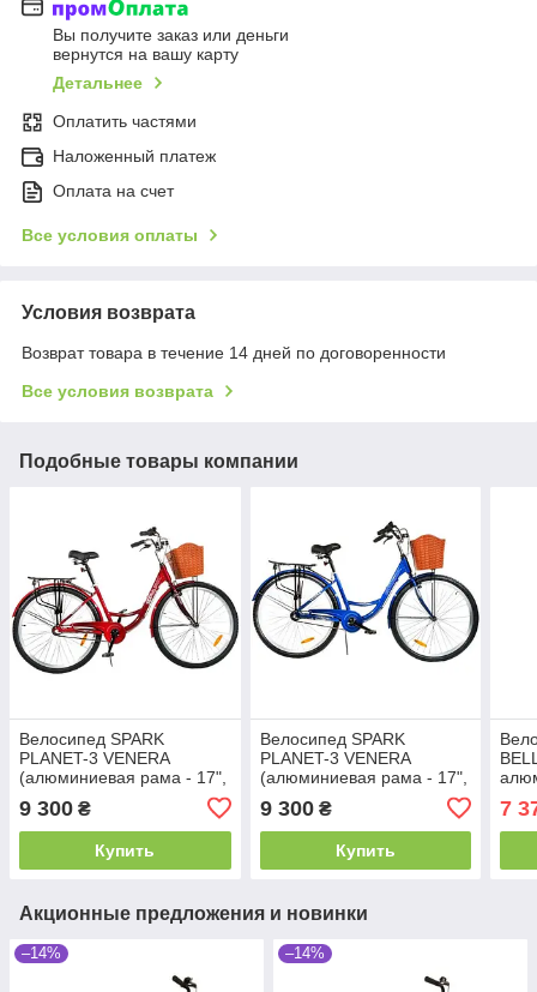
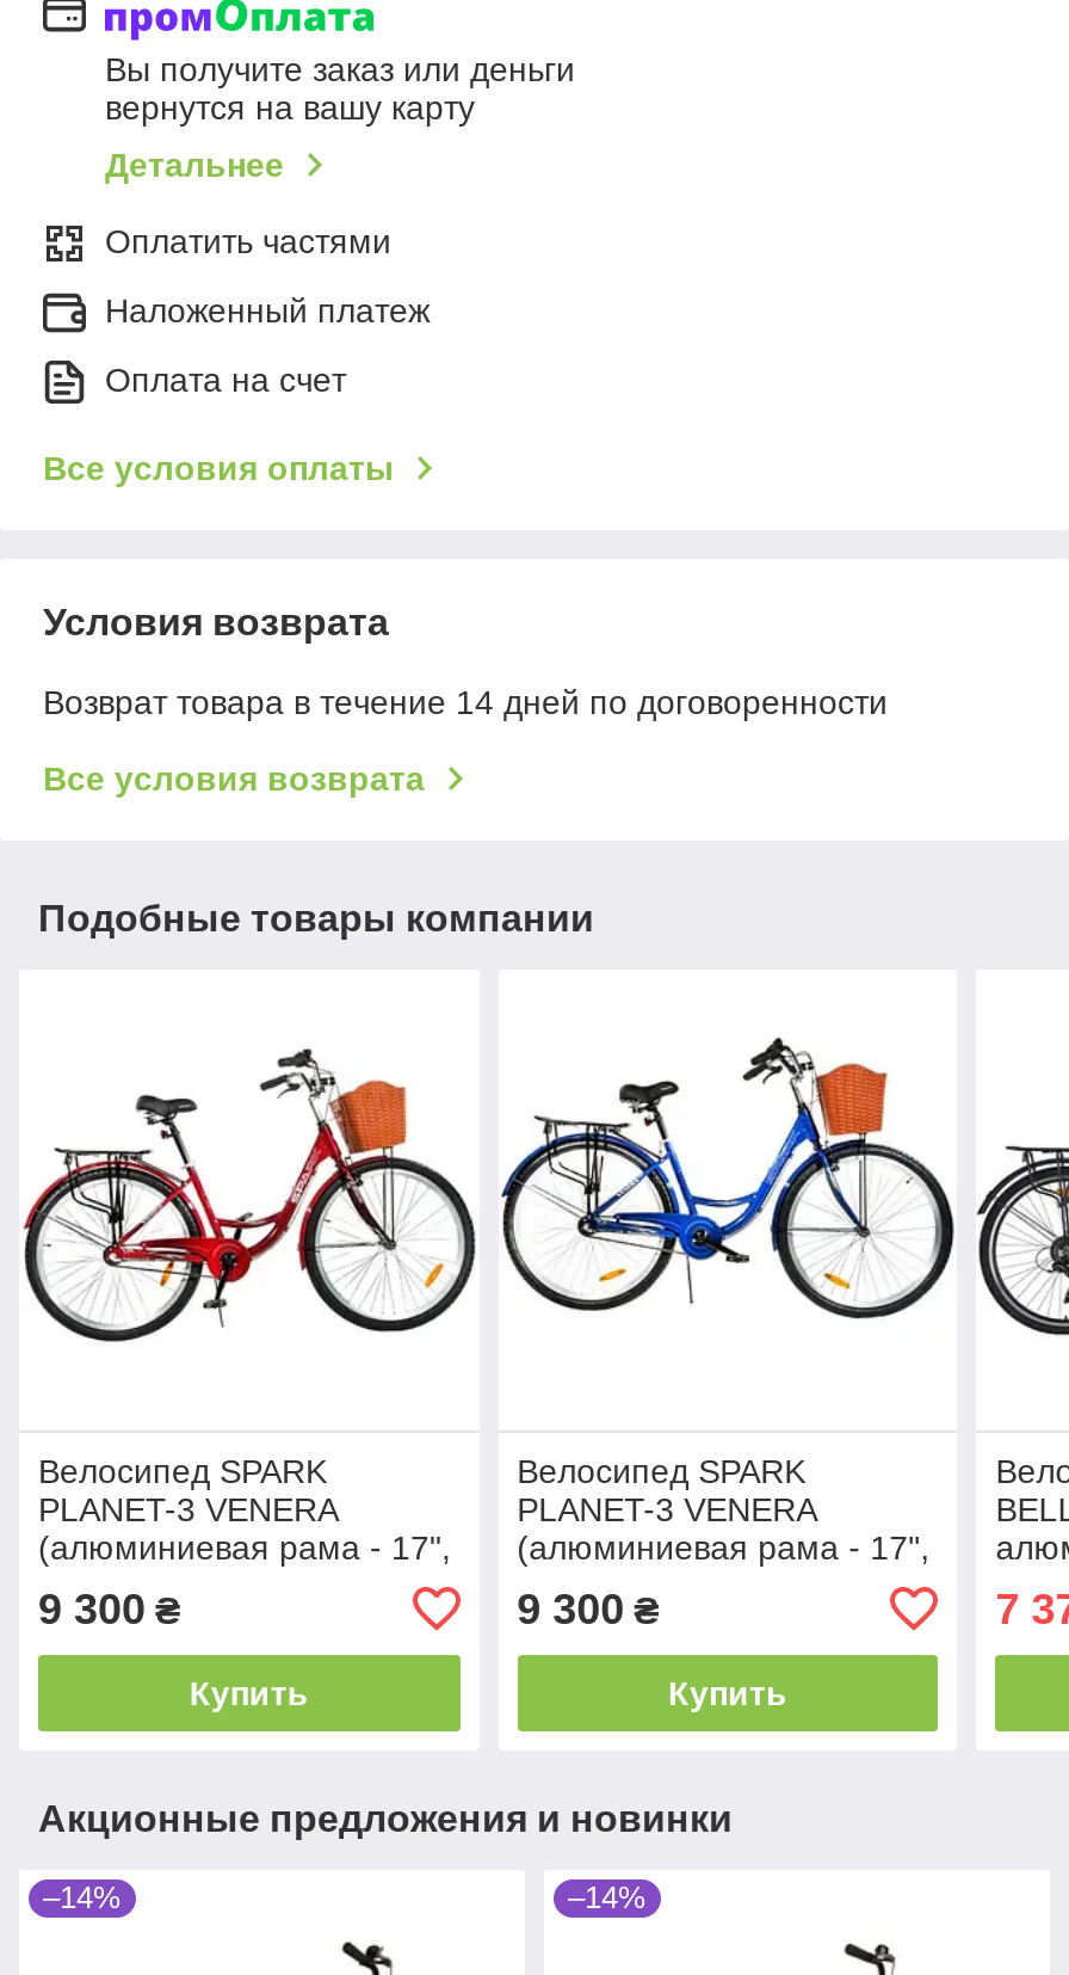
+ [image]
